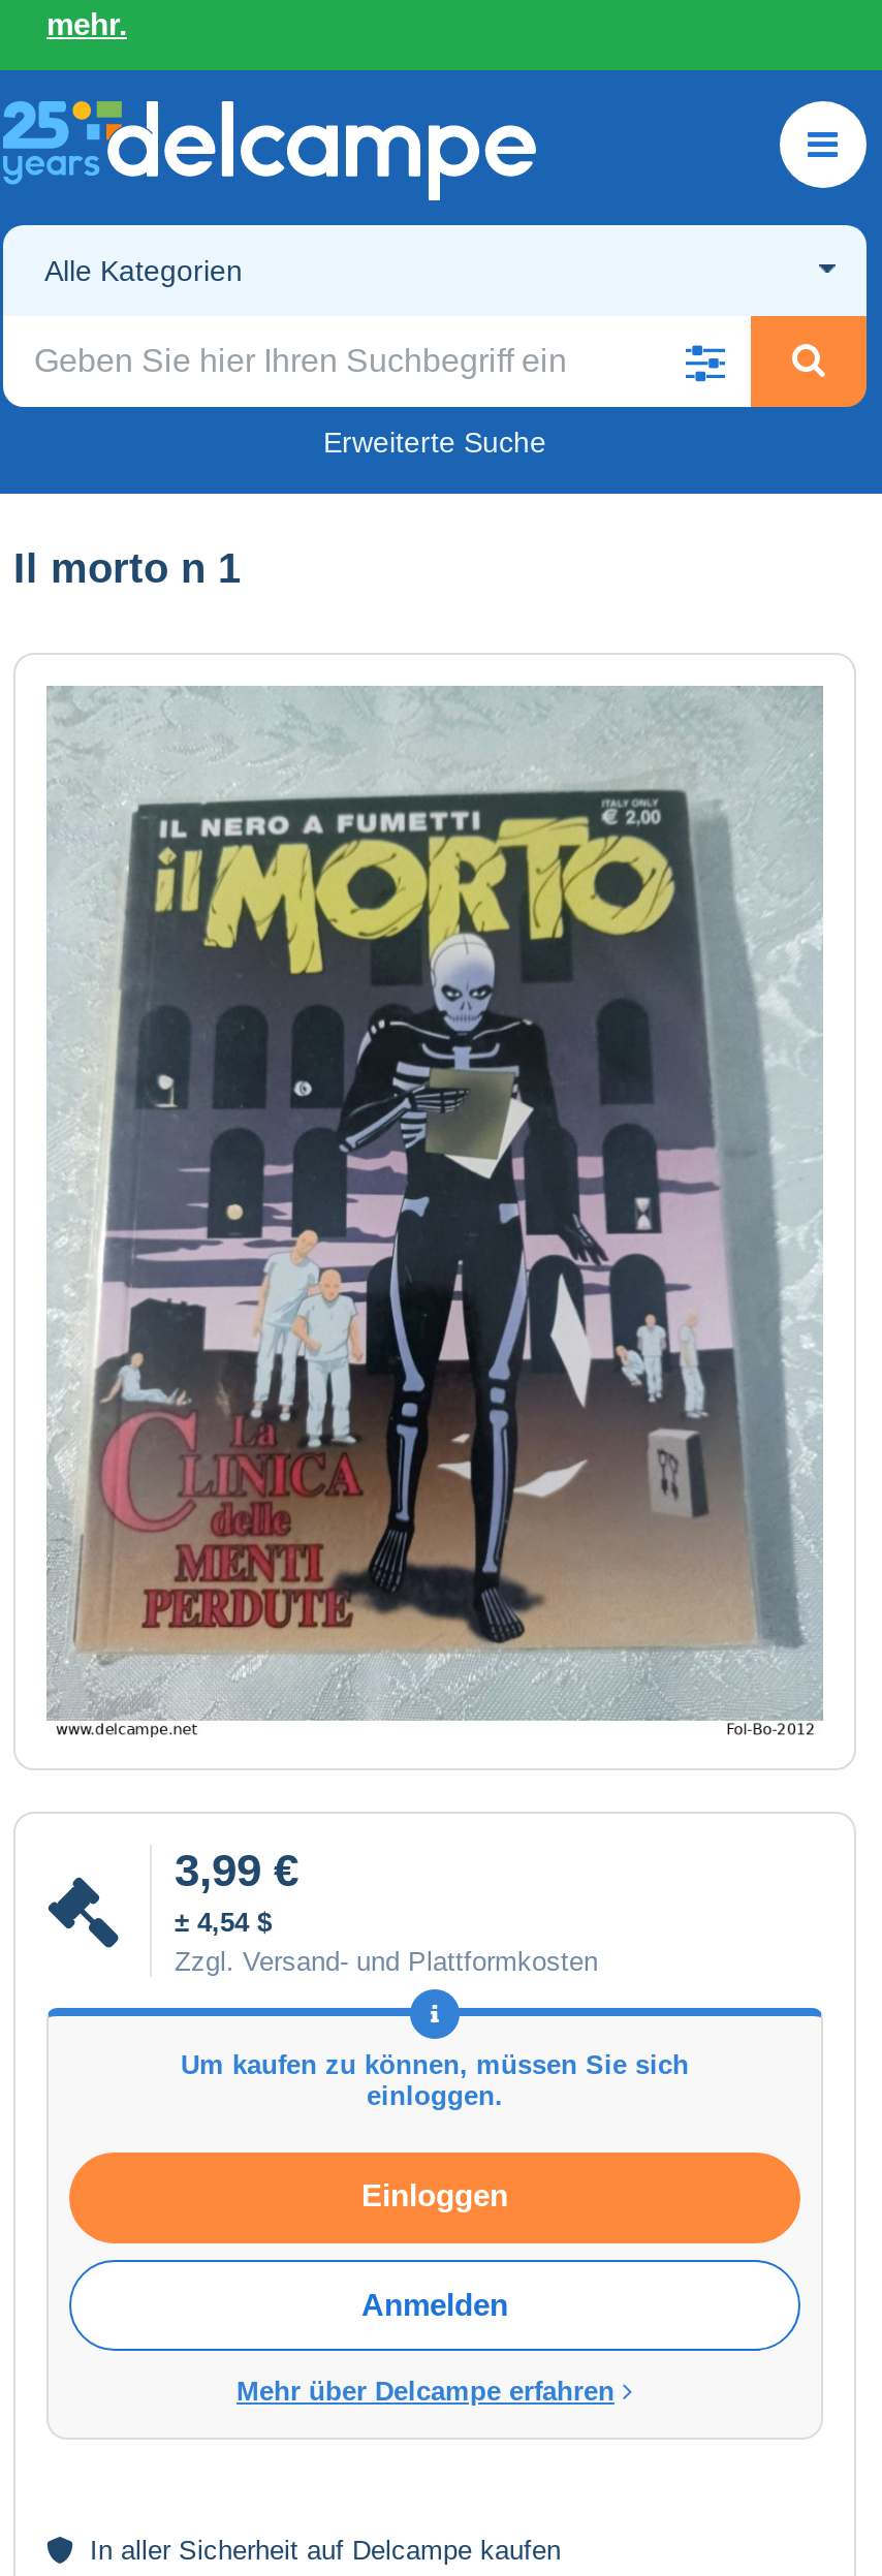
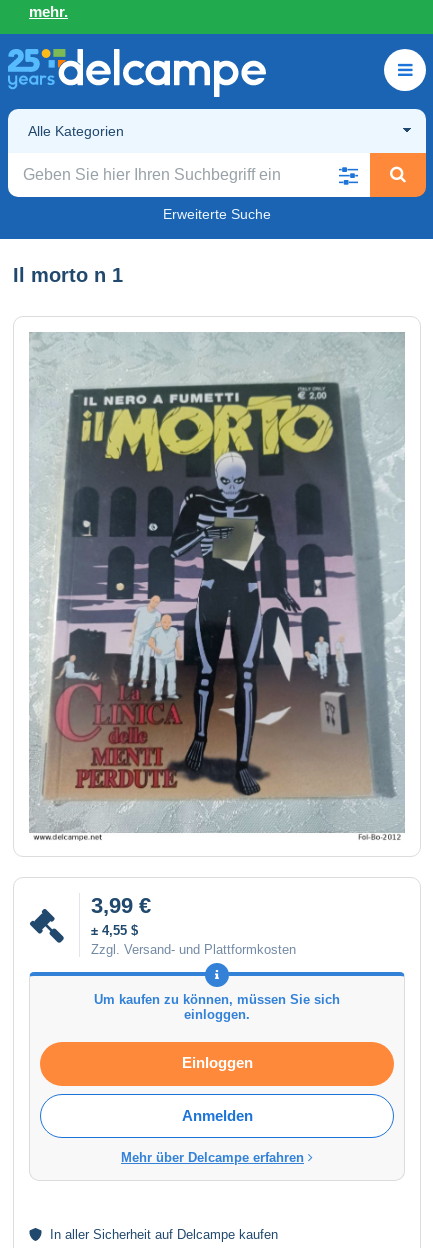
- ± 4,54 $
+ ± 4,55 $
